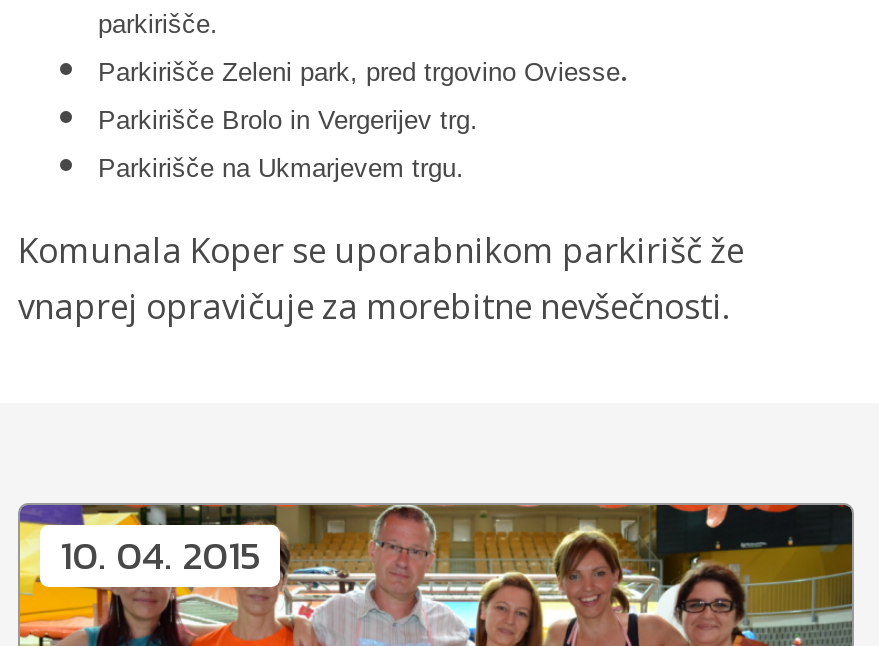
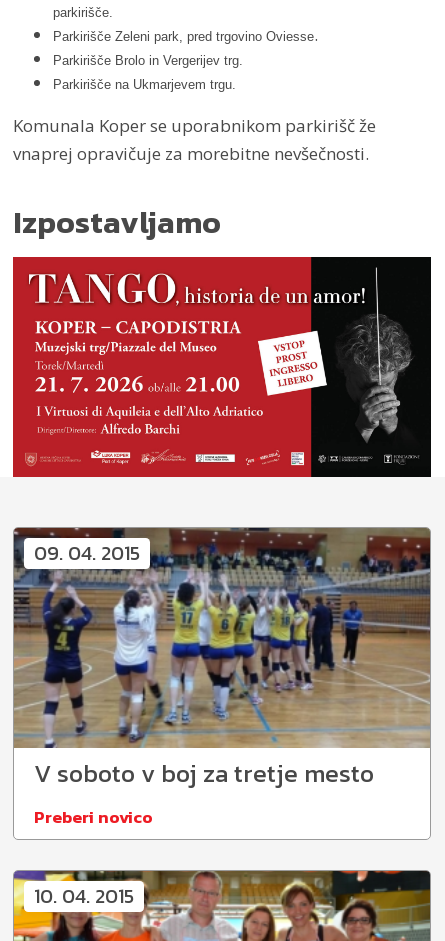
+ [image]

+ Izpostavljamo

+ [image]
+ 09. 04. 2015

+ V soboto v boj za tretje mesto
+ Preberi novico
